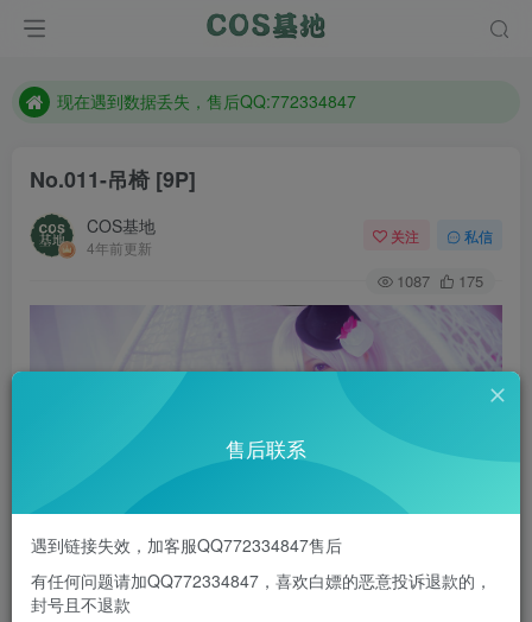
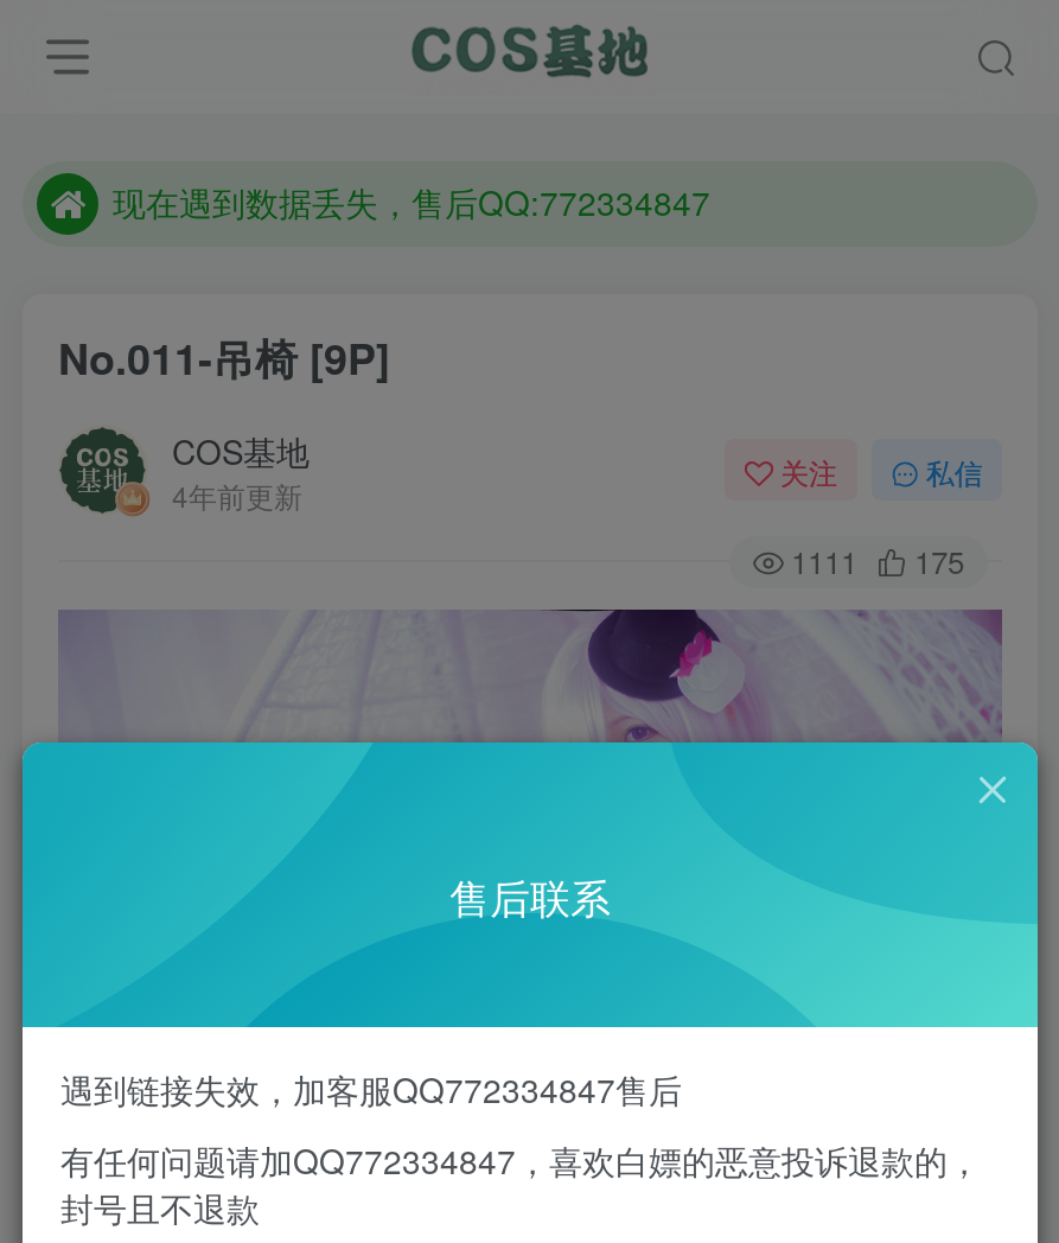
- 1087 175
+ 1111 175
